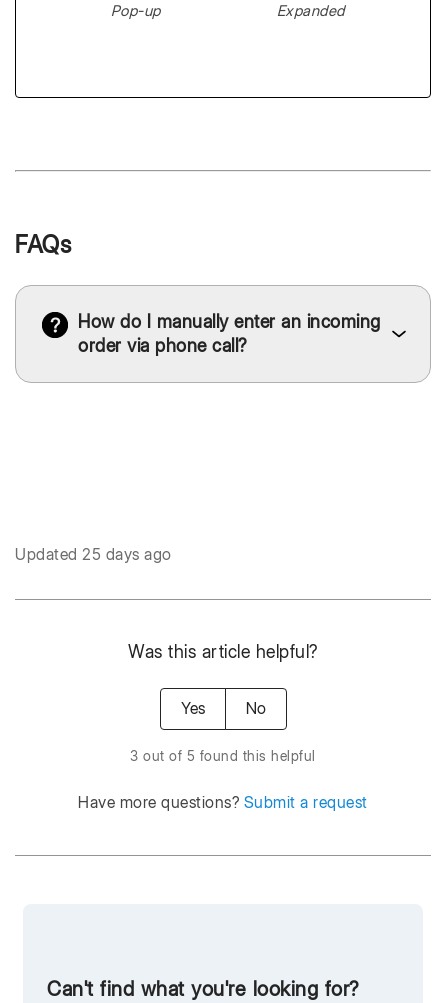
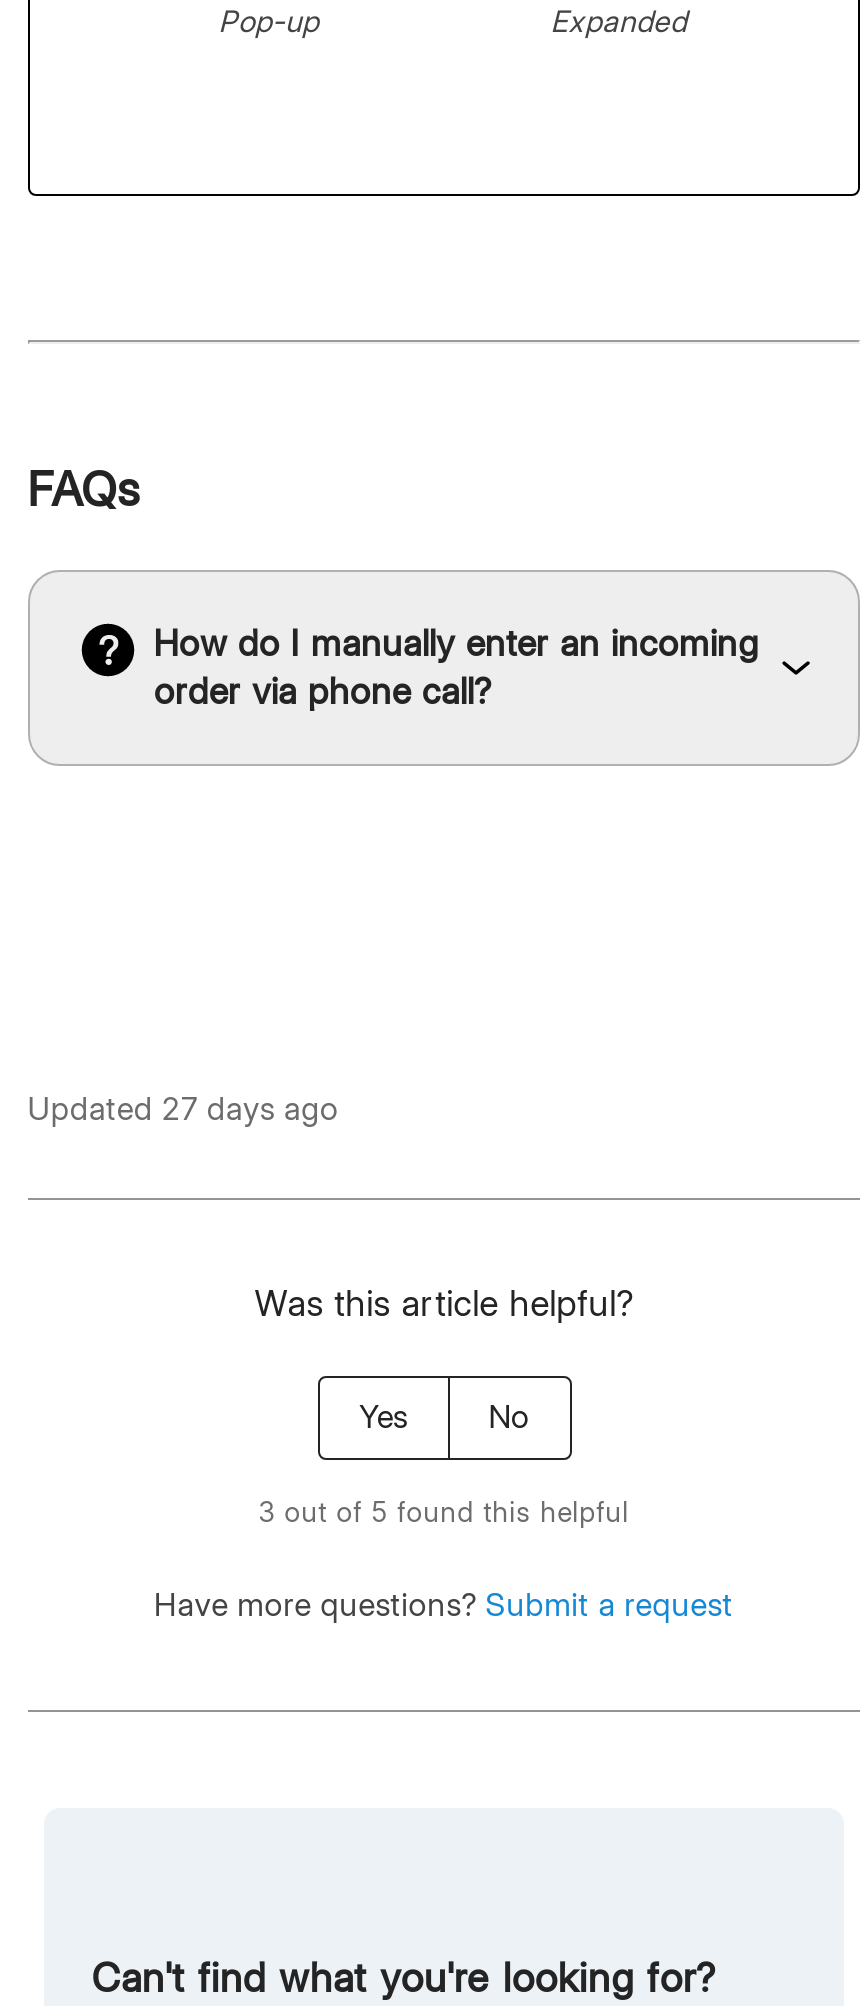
- Updated 25 days ago
+ Updated 27 days ago
